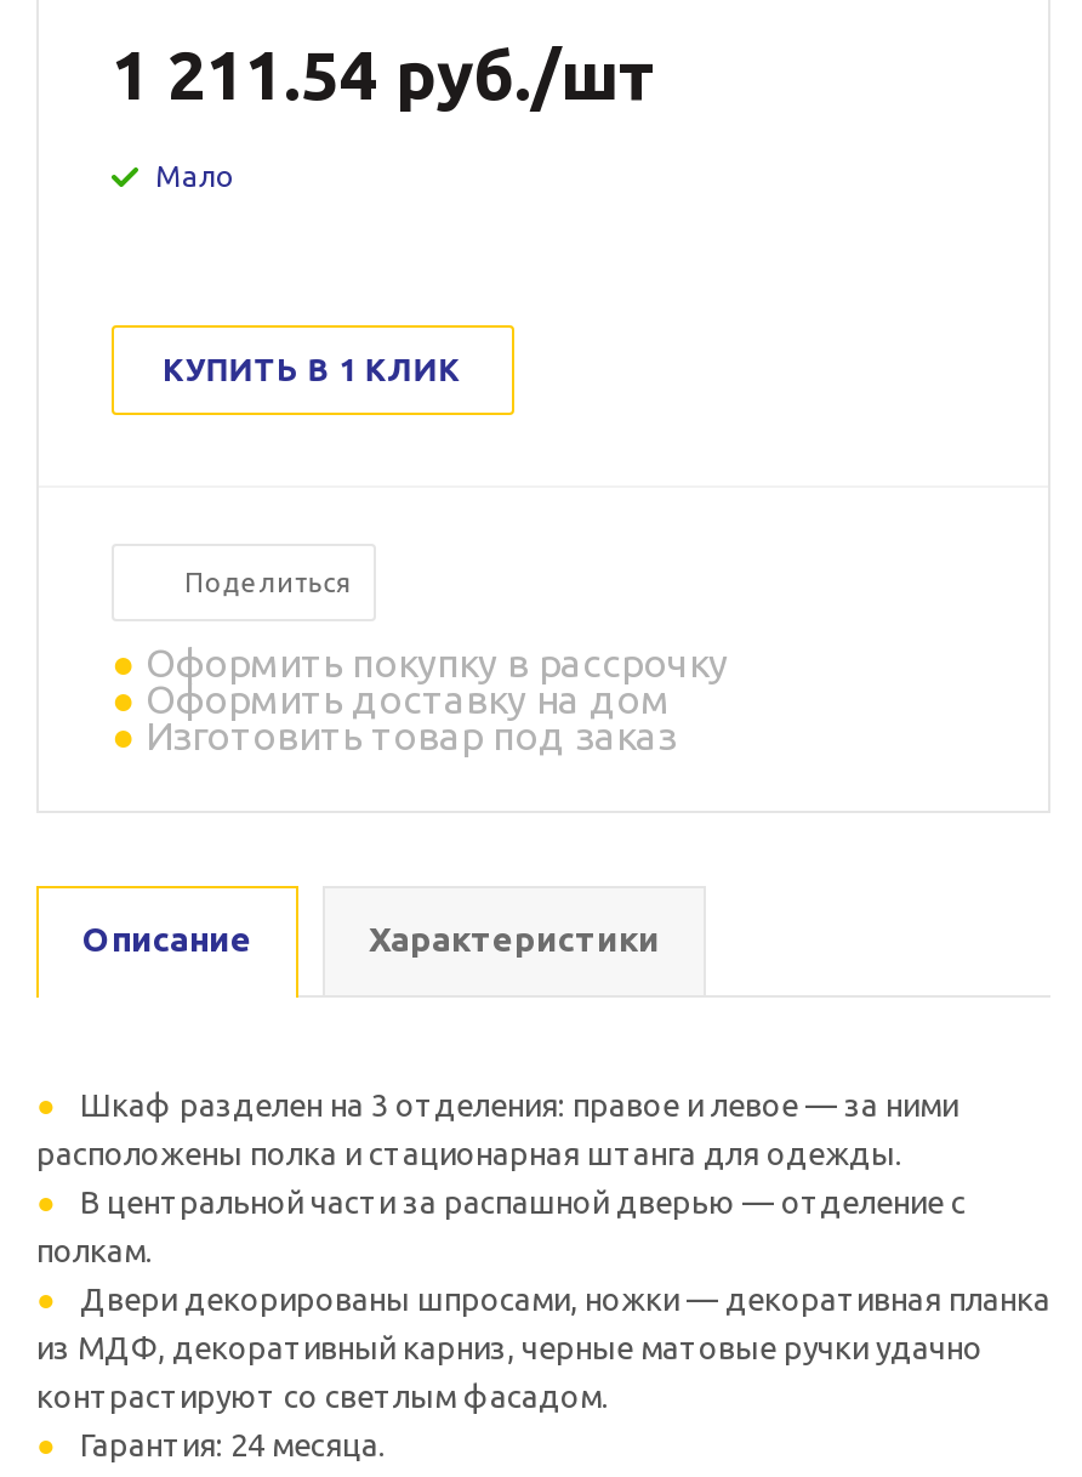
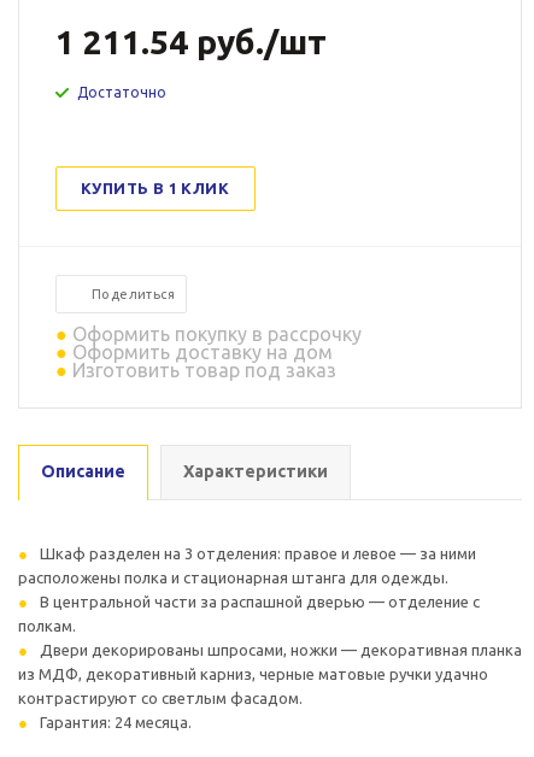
- Мало
+ Достаточно
